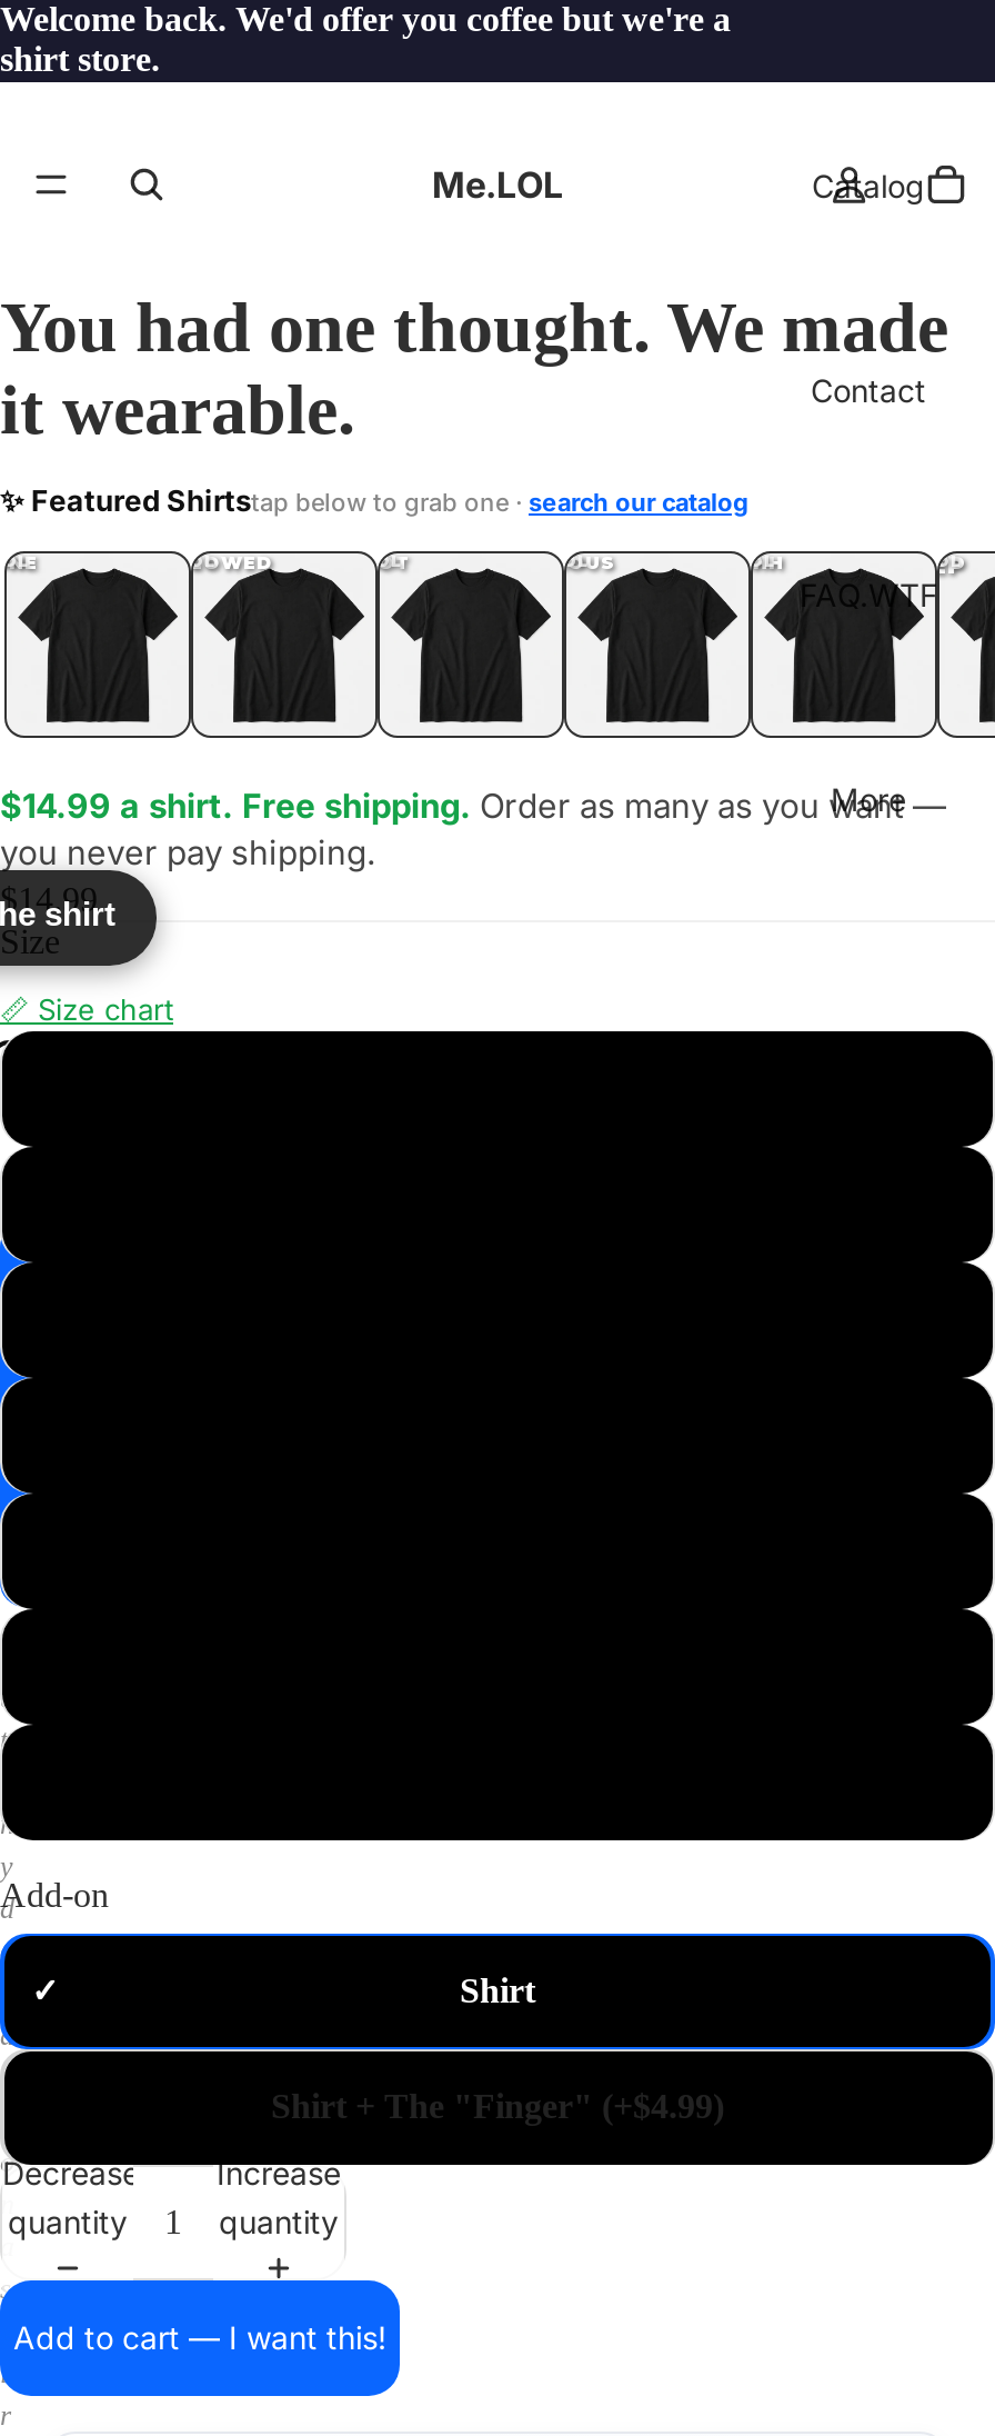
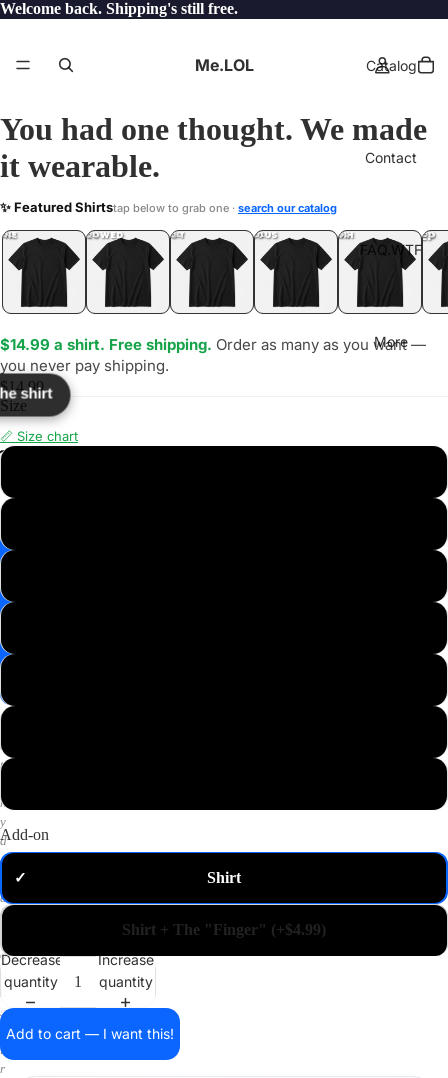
- Welcome back. We'd offer you coffee but we're a
- shirt store.
+ Welcome back. Shipping's still free.
